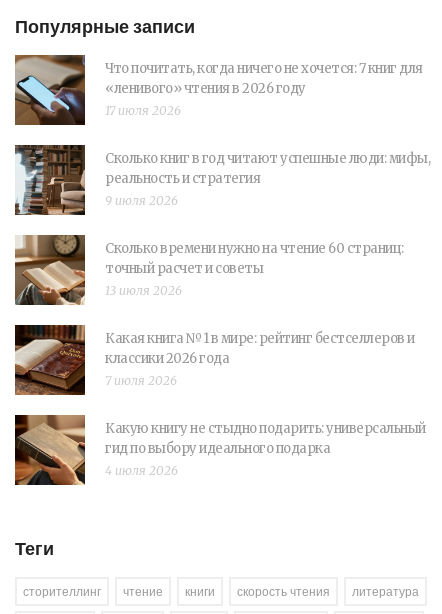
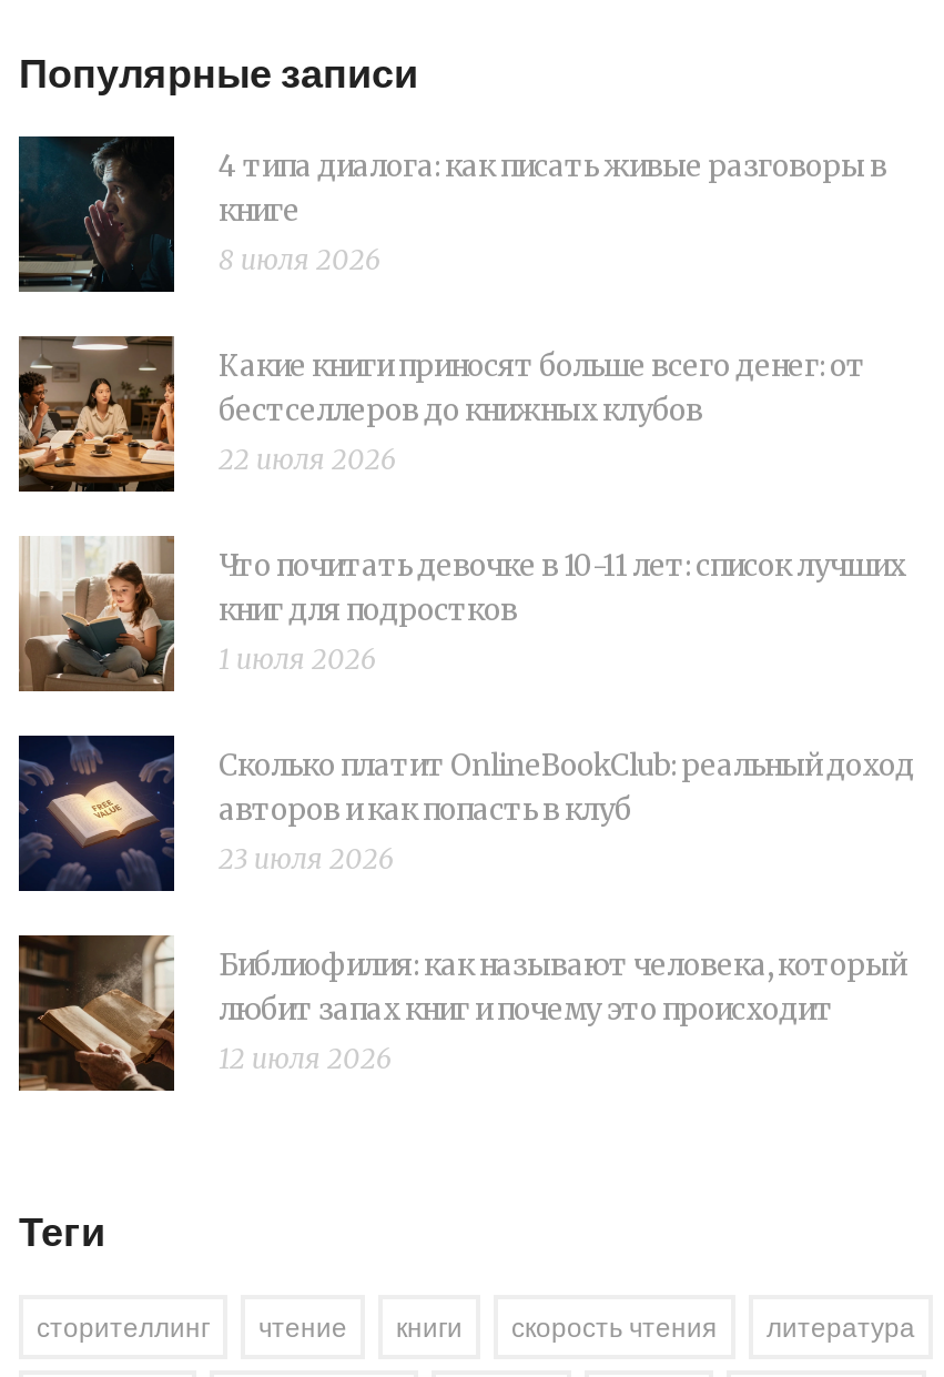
- [image]
- Что почитать, когда ничего не хочется: 7 книг для
- «ленивого» чтения в 2026 году
- 17 июля 2026
+ [image]
+ 4 типа диалога: как писать живые разговоры в
+ книге
+ 8 июля 2026

- [image]
- Сколько книг в год читают успешные люди: мифы,
- реальность и стратегия
- 9 июля 2026
+ [image]
+ Какие книги приносят больше всего денег: от
+ бестселлеров до книжных клубов
+ 22 июля 2026

- [image]
- Сколько времени нужно на чтение 60 страниц:
- точный расчет и советы
- 13 июля 2026
+ [image]
+ Что почитать девочке в 10-11 лет: список лучших
+ книг для подростков
+ 1 июля 2026

- [image]
- Какая книга №1 в мире: рейтинг бестселлеров и
- классики 2026 года
- 7 июля 2026
+ [image]
+ Сколько платит OnlineBookClub: реальный доход
+ авторов и как попасть в клуб
+ 23 июля 2026

- [image]
- Какую книгу не стыдно подарить: универсальный
- гид по выбору идеального подарка
- 4 июля 2026
+ [image]
+ Библиофилия: как называют человека, который
+ любит запах книг и почему это происходит
+ 12 июля 2026
